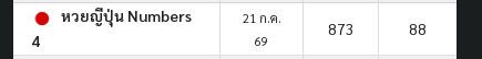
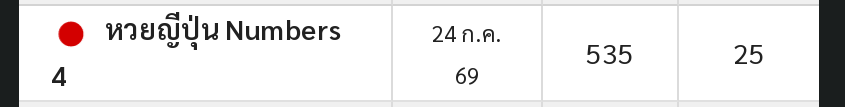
- 21 ก.ค.
+ 24 ก.ค.

- 873
+ 535

- 88
+ 25
